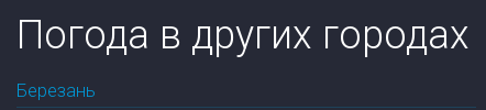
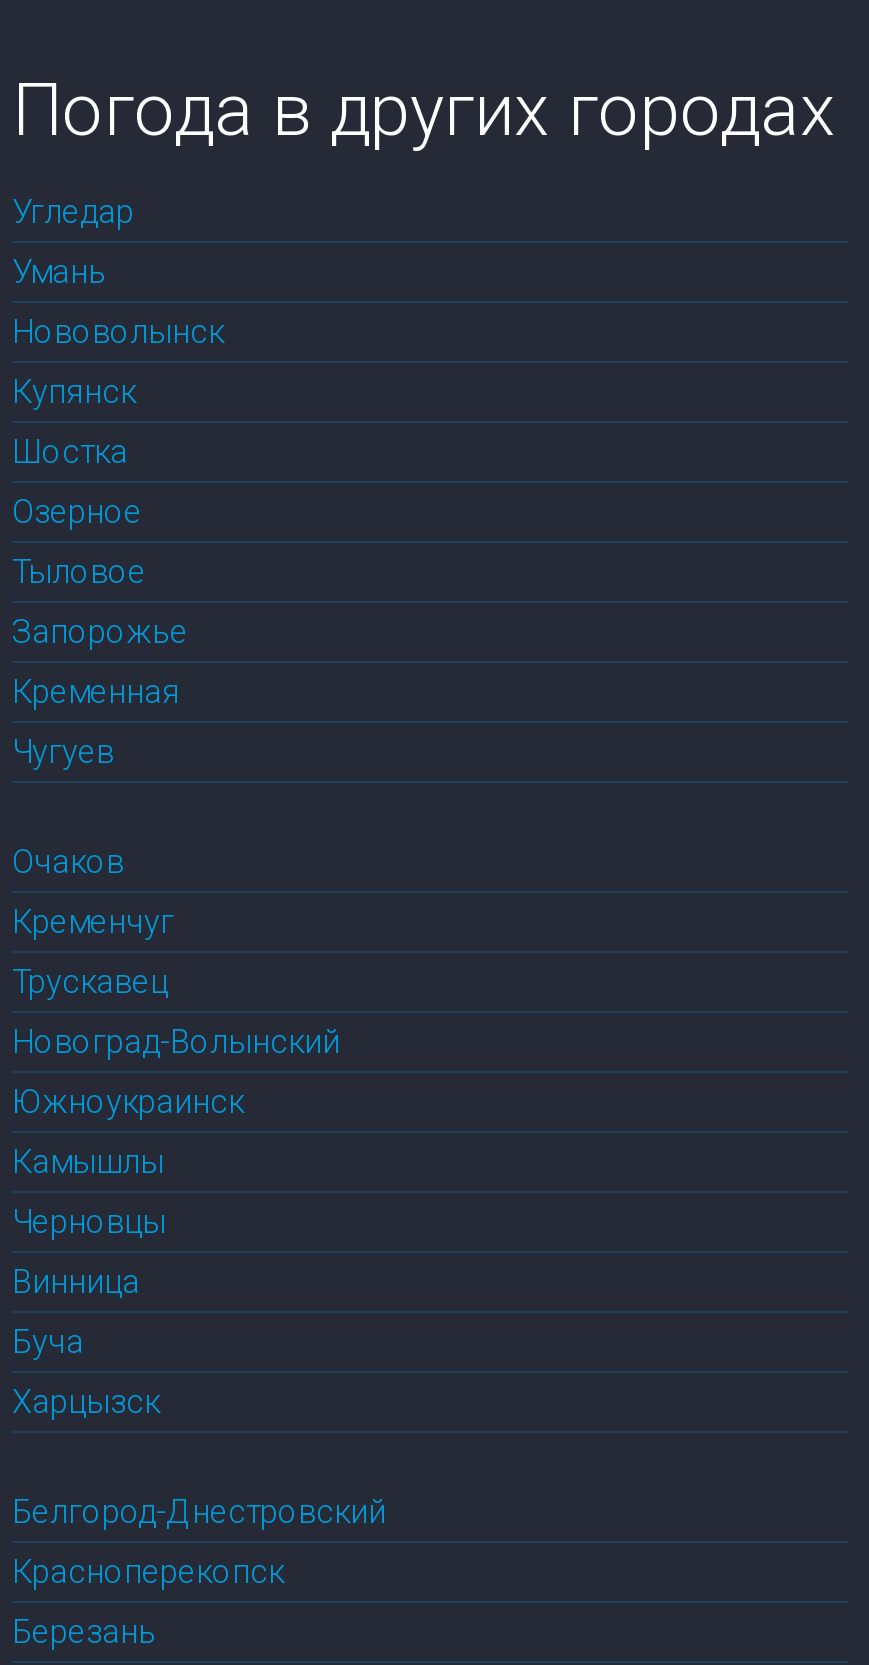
+ Угледар
+ Умань
+ Нововолынск
+ Купянск
+ Шостка
+ Озерное
+ Тыловое
+ Запорожье
+ Кременная
+ Чугуев
+ Очаков
+ Кременчуг
+ Трускавец
+ Новоград-Волынский
+ Южноукраинск
+ Камышлы
+ Черновцы
+ Винница
+ Буча
+ Харцызск
+ Белгород-Днестровский
+ Красноперекопск
